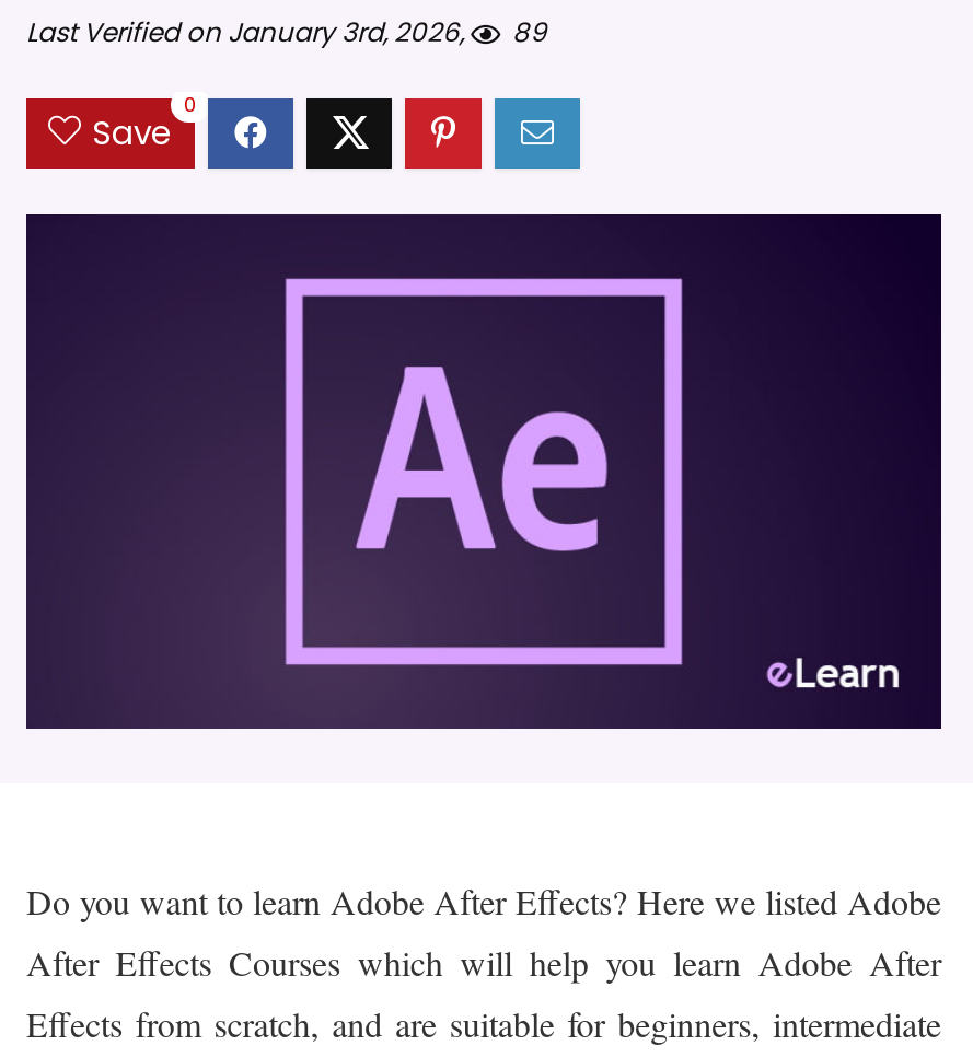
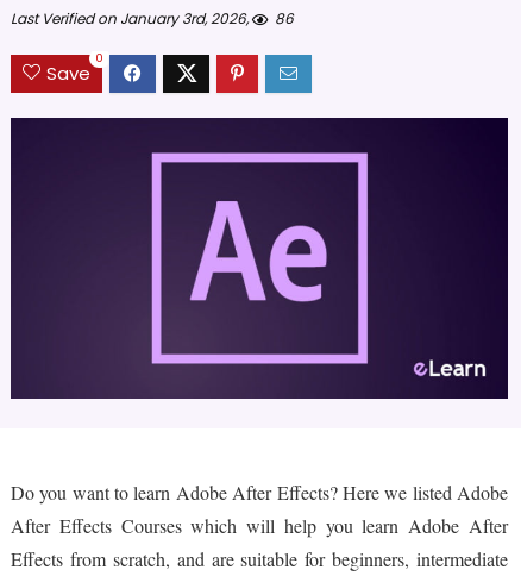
- Last Verified on January 3rd, 2026, 89
+ Last Verified on January 3rd, 2026, 86
